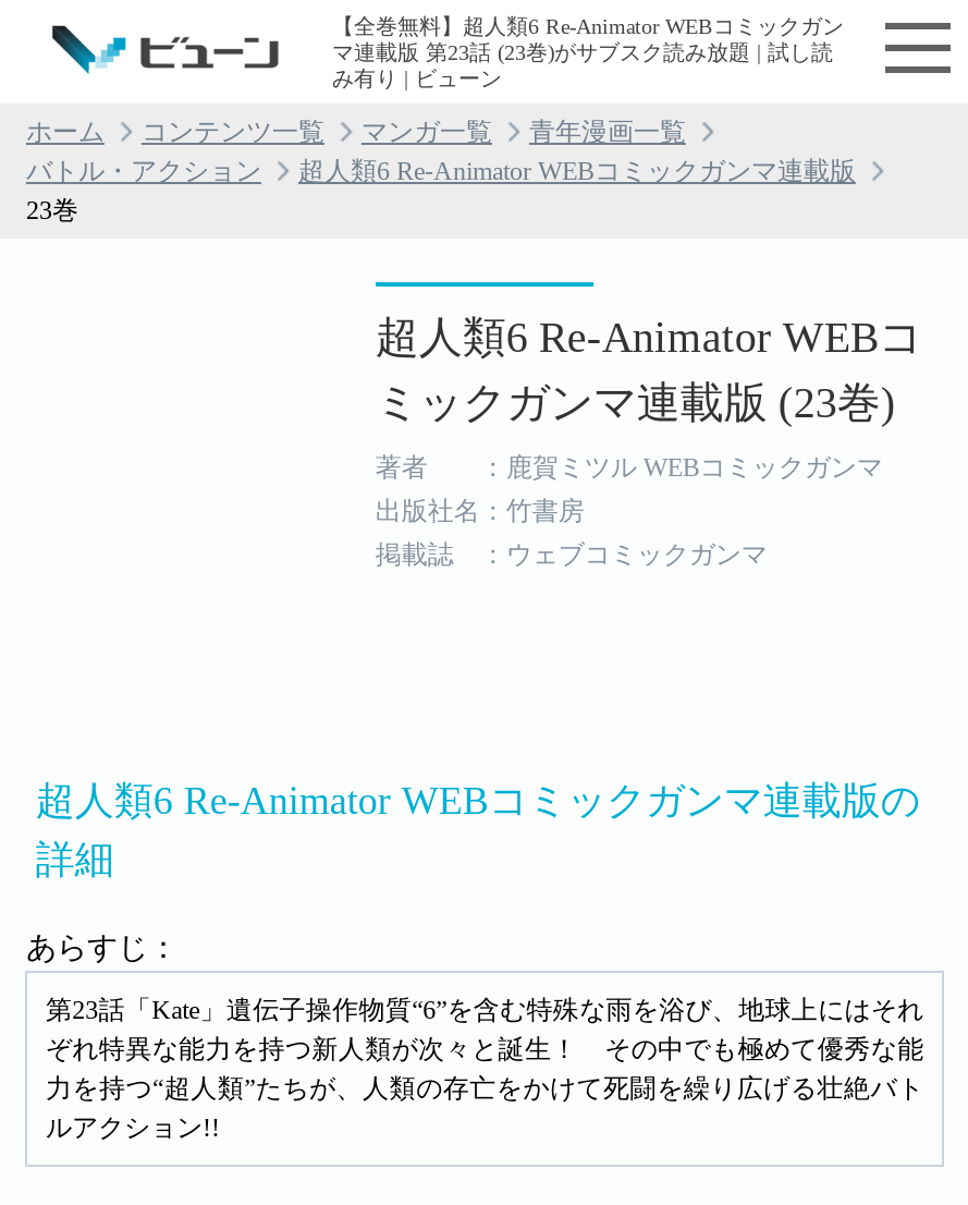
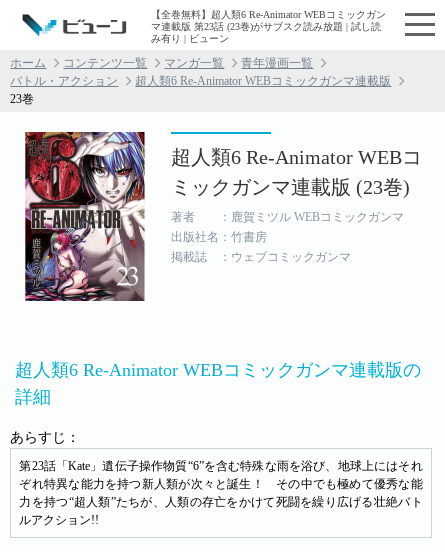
+ [image]
